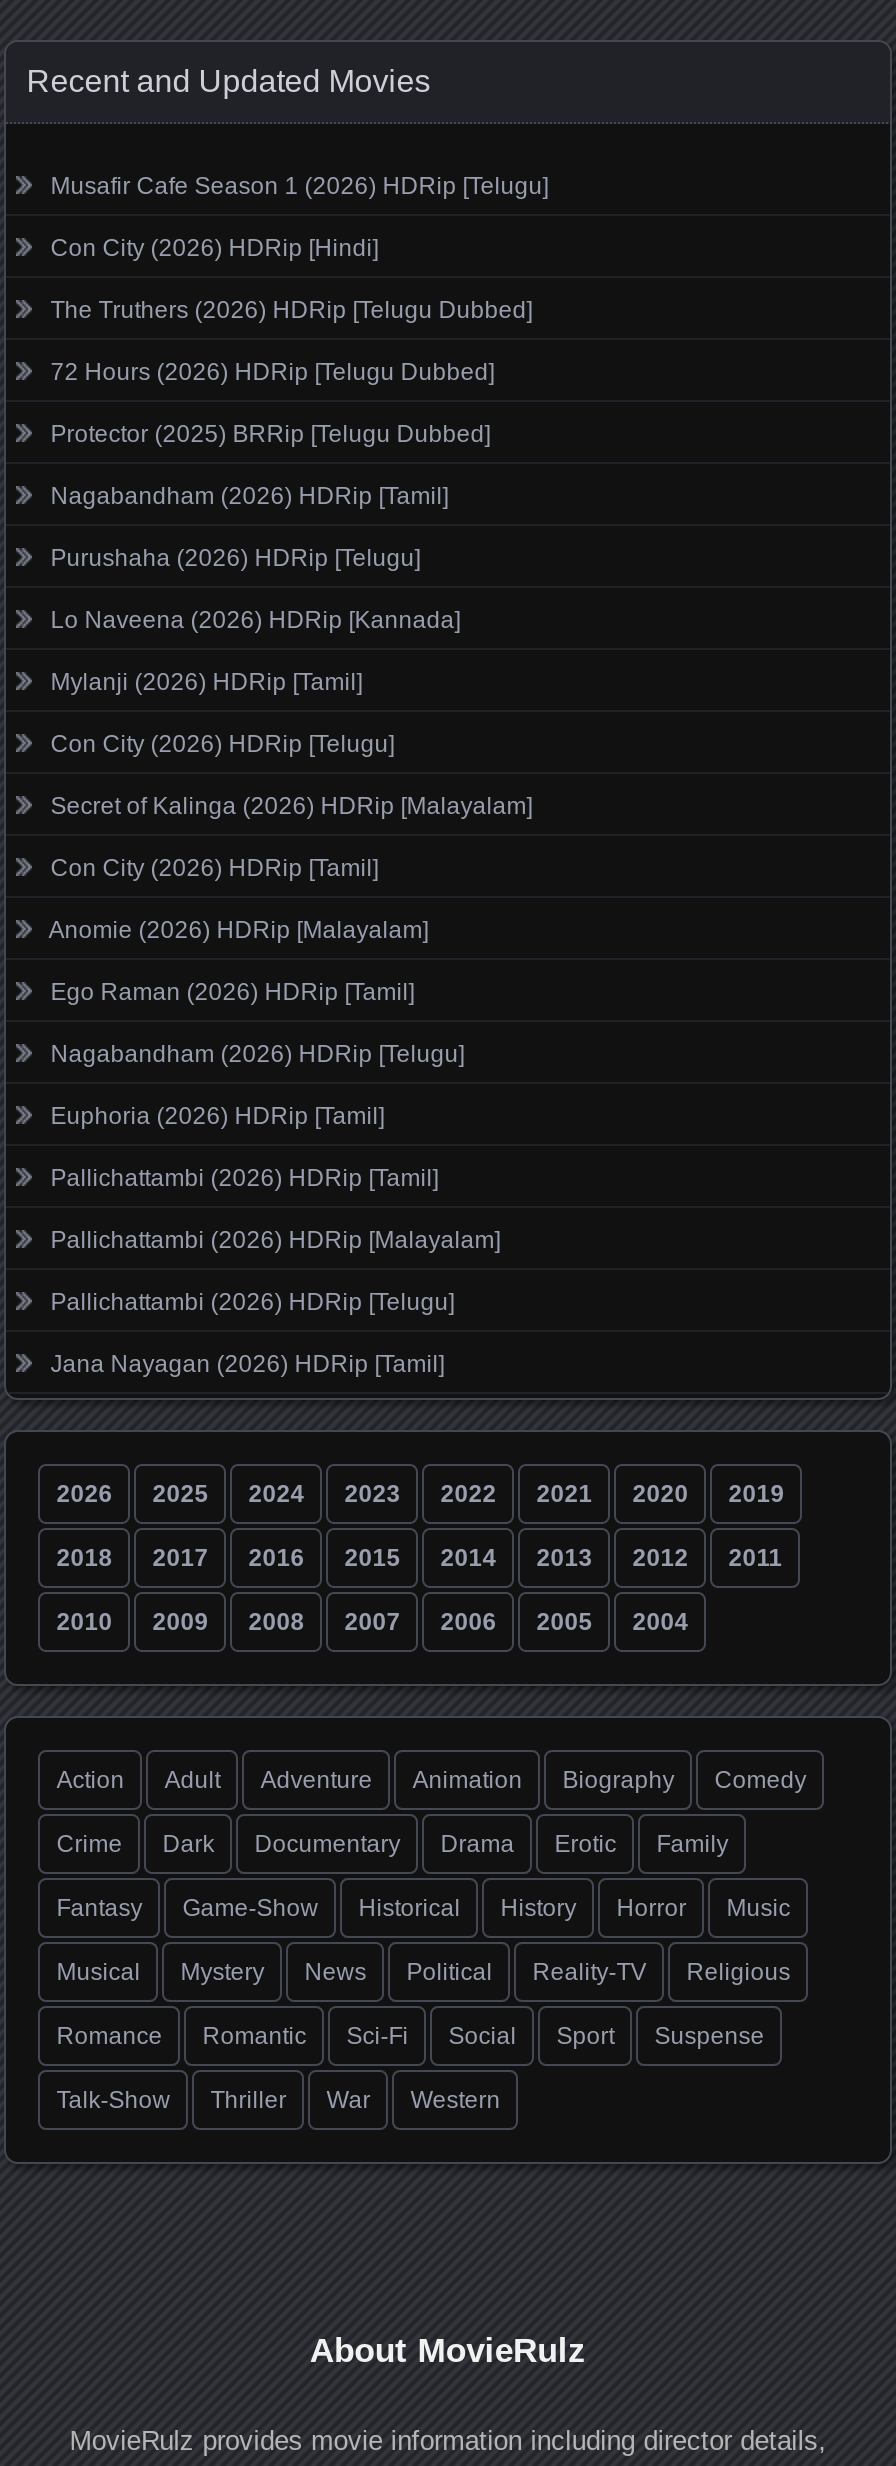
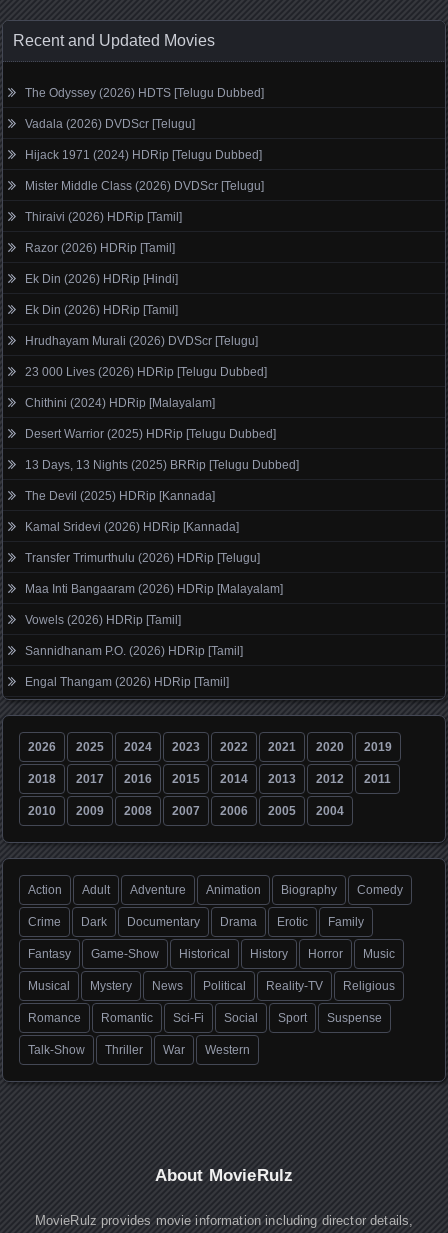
- Musafir Cafe Season 1 (2026) HDRip [Telugu]
+ The Odyssey (2026) HDTS [Telugu Dubbed]

- Con City (2026) HDRip [Hindi]
+ Vadala (2026) DVDScr [Telugu]

- The Truthers (2026) HDRip [Telugu Dubbed]
+ Hijack 1971 (2024) HDRip [Telugu Dubbed]

- 72 Hours (2026) HDRip [Telugu Dubbed]
+ Mister Middle Class (2026) DVDScr [Telugu]

- Protector (2025) BRRip [Telugu Dubbed]
+ Thiraivi (2026) HDRip [Tamil]

- Nagabandham (2026) HDRip [Tamil]
+ Razor (2026) HDRip [Tamil]

- Purushaha (2026) HDRip [Telugu]
+ Ek Din (2026) HDRip [Hindi]

- Lo Naveena (2026) HDRip [Kannada]
+ Ek Din (2026) HDRip [Tamil]

- Mylanji (2026) HDRip [Tamil]
+ Hrudhayam Murali (2026) DVDScr [Telugu]

- Con City (2026) HDRip [Telugu]
+ 23 000 Lives (2026) HDRip [Telugu Dubbed]

- Secret of Kalinga (2026) HDRip [Malayalam]
+ Chithini (2024) HDRip [Malayalam]

- Con City (2026) HDRip [Tamil]
+ Desert Warrior (2025) HDRip [Telugu Dubbed]

- Anomie (2026) HDRip [Malayalam]
+ 13 Days, 13 Nights (2025) BRRip [Telugu Dubbed]

- Ego Raman (2026) HDRip [Tamil]
+ The Devil (2025) HDRip [Kannada]

- Nagabandham (2026) HDRip [Telugu]
+ Kamal Sridevi (2026) HDRip [Kannada]

- Euphoria (2026) HDRip [Tamil]
+ Transfer Trimurthulu (2026) HDRip [Telugu]

- Pallichattambi (2026) HDRip [Tamil]
+ Maa Inti Bangaaram (2026) HDRip [Malayalam]

- Pallichattambi (2026) HDRip [Malayalam]
+ Vowels (2026) HDRip [Tamil]

- Pallichattambi (2026) HDRip [Telugu]
+ Sannidhanam P.O. (2026) HDRip [Tamil]

- Jana Nayagan (2026) HDRip [Tamil]
+ Engal Thangam (2026) HDRip [Tamil]
